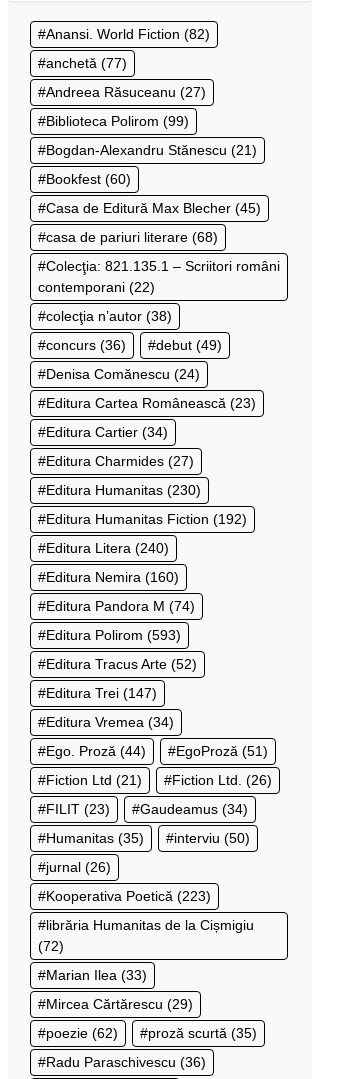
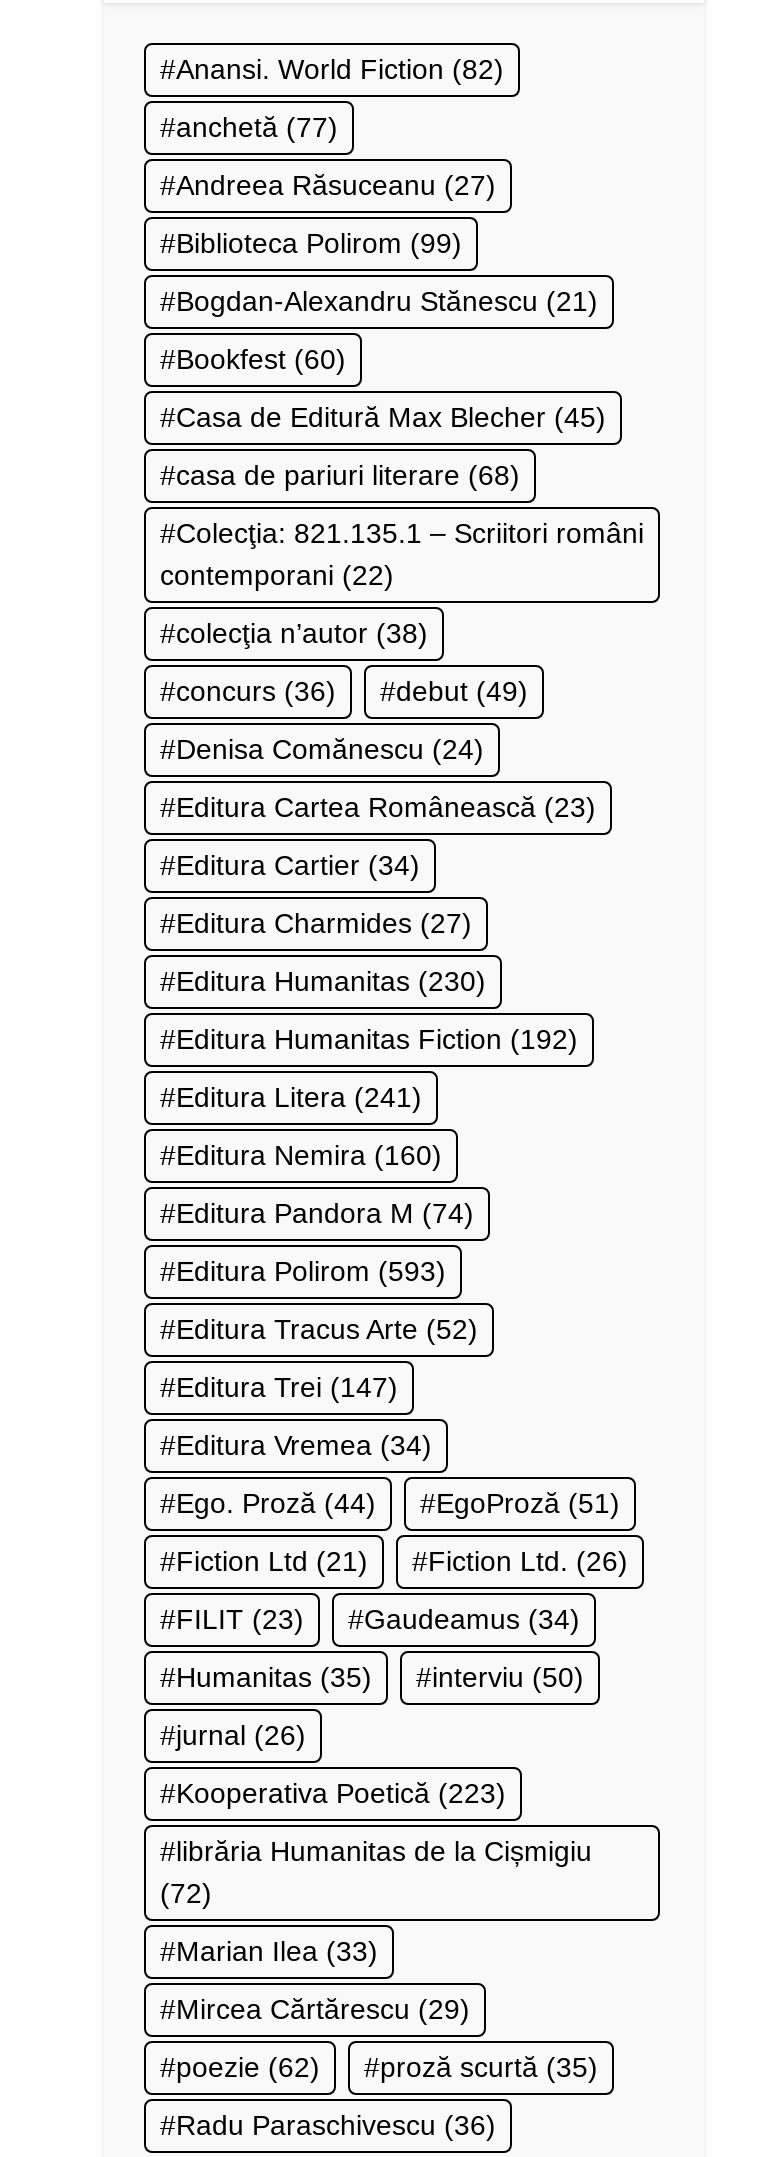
- Editura Litera (240)
+ Editura Litera (241)
